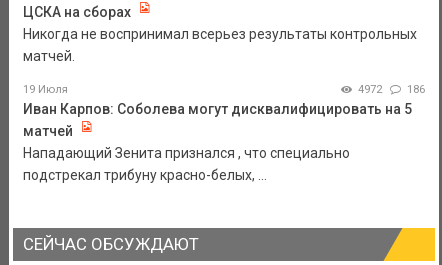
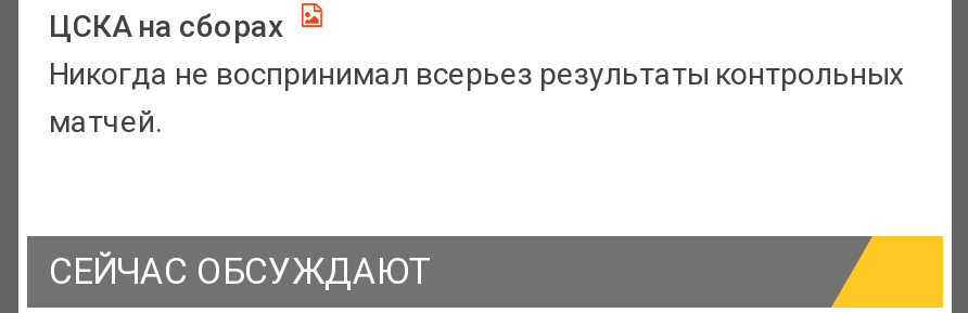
- 19 Июля
- 4972
- 186
- Иван Карпов: Соболева могут дисквалифицировать на 5
- матчей
- Нападающий Зенита признался , что специально
- подстрекал трибуну красно-белых, ...
